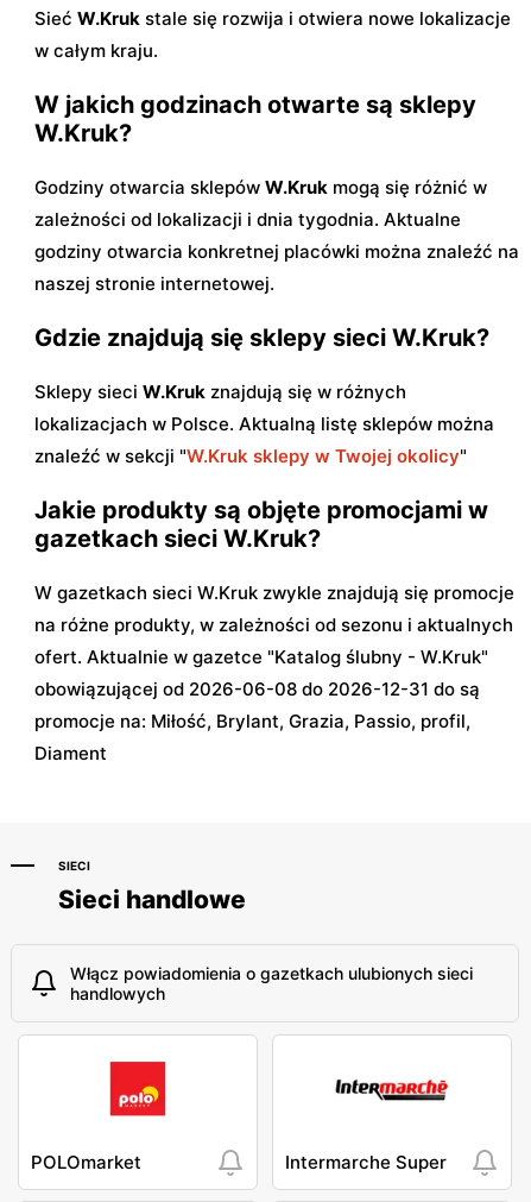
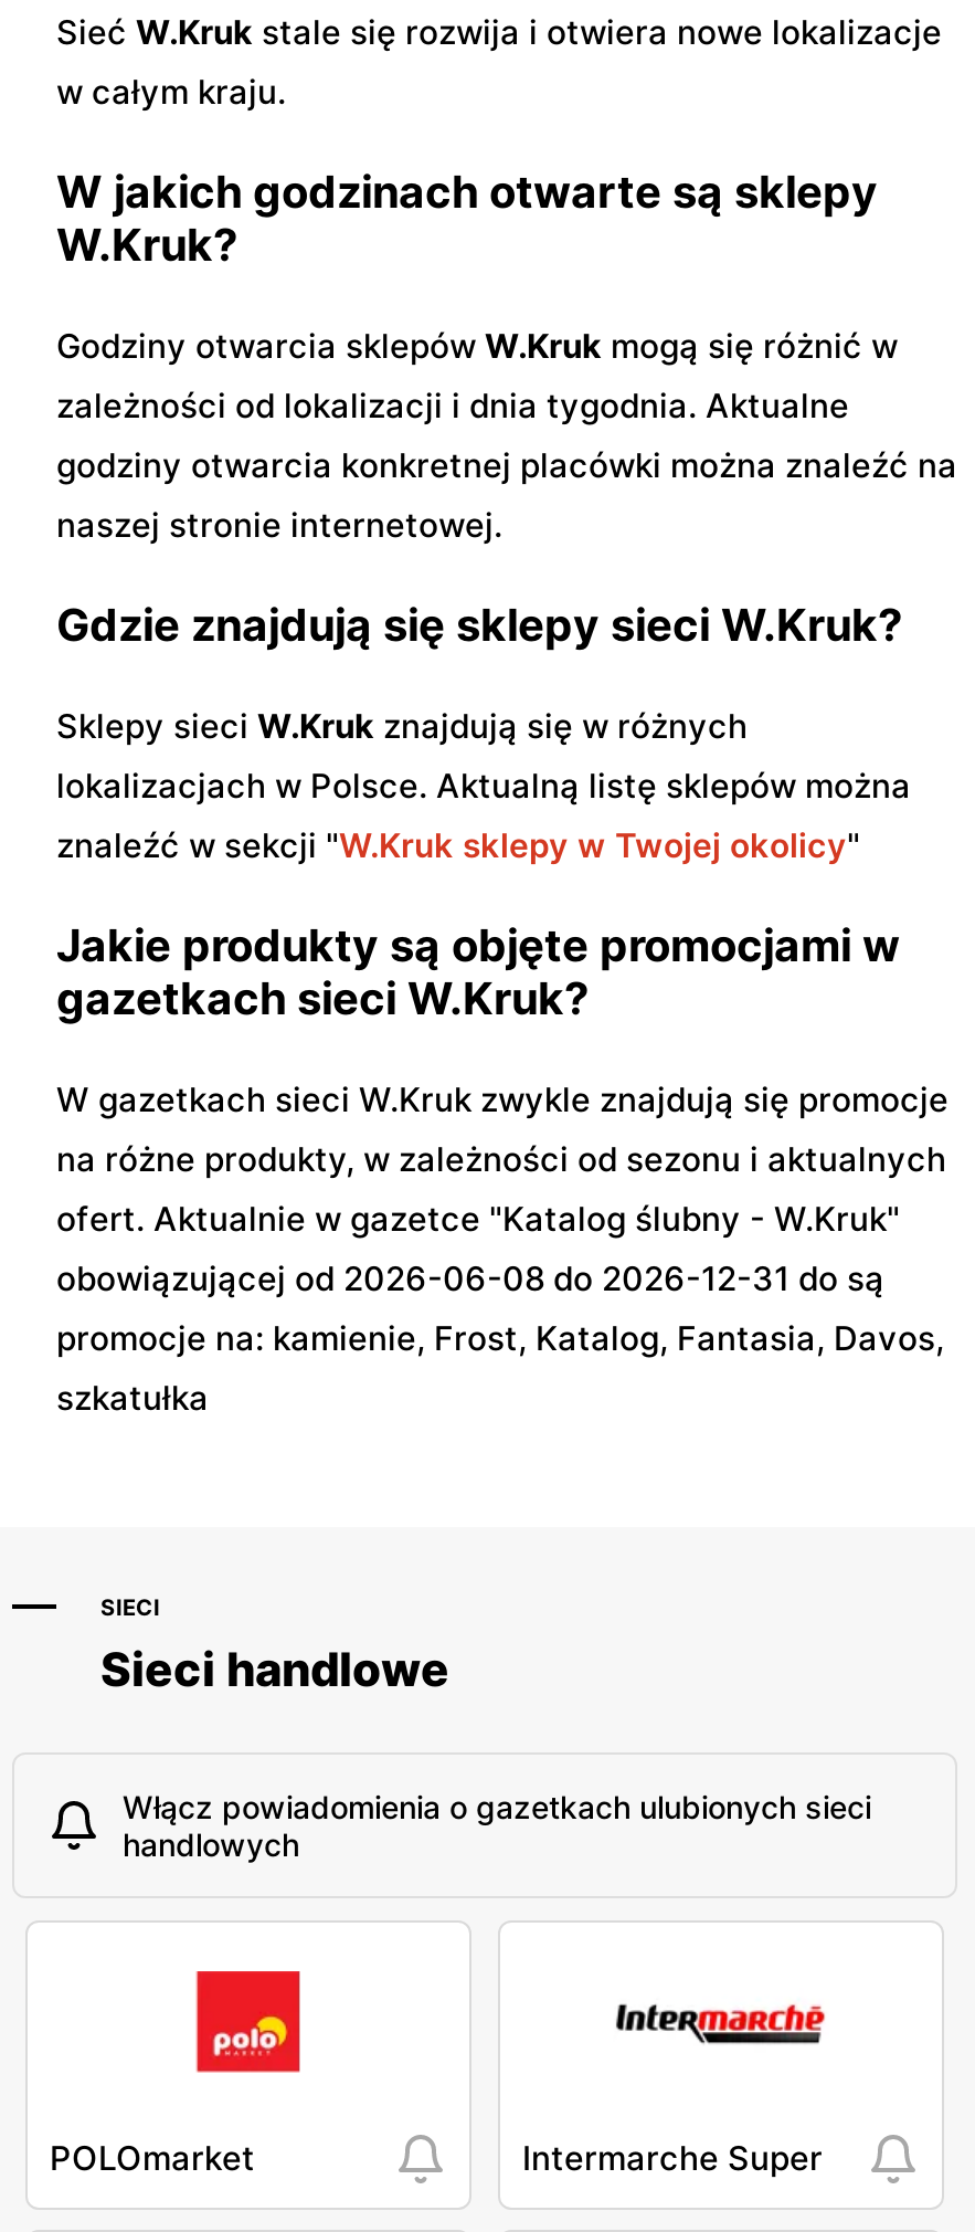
- promocje na: Miłość, Brylant, Grazia, Passio, profil,
- Diament
+ promocje na: kamienie, Frost, Katalog, Fantasia, Davos,
+ szkatułka
